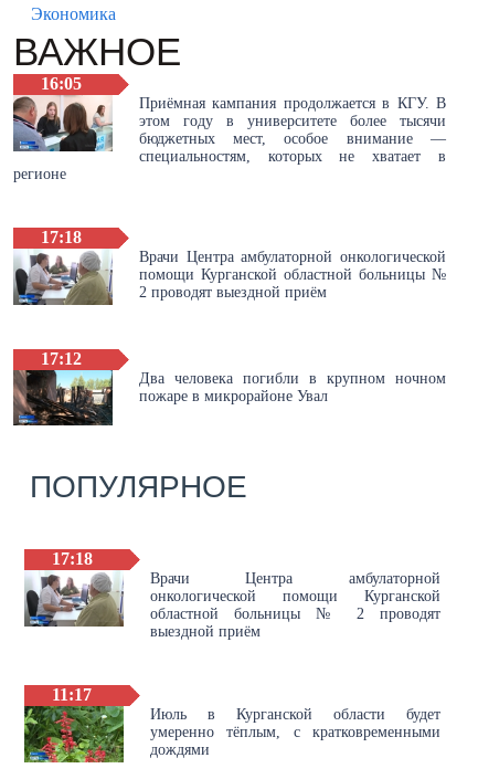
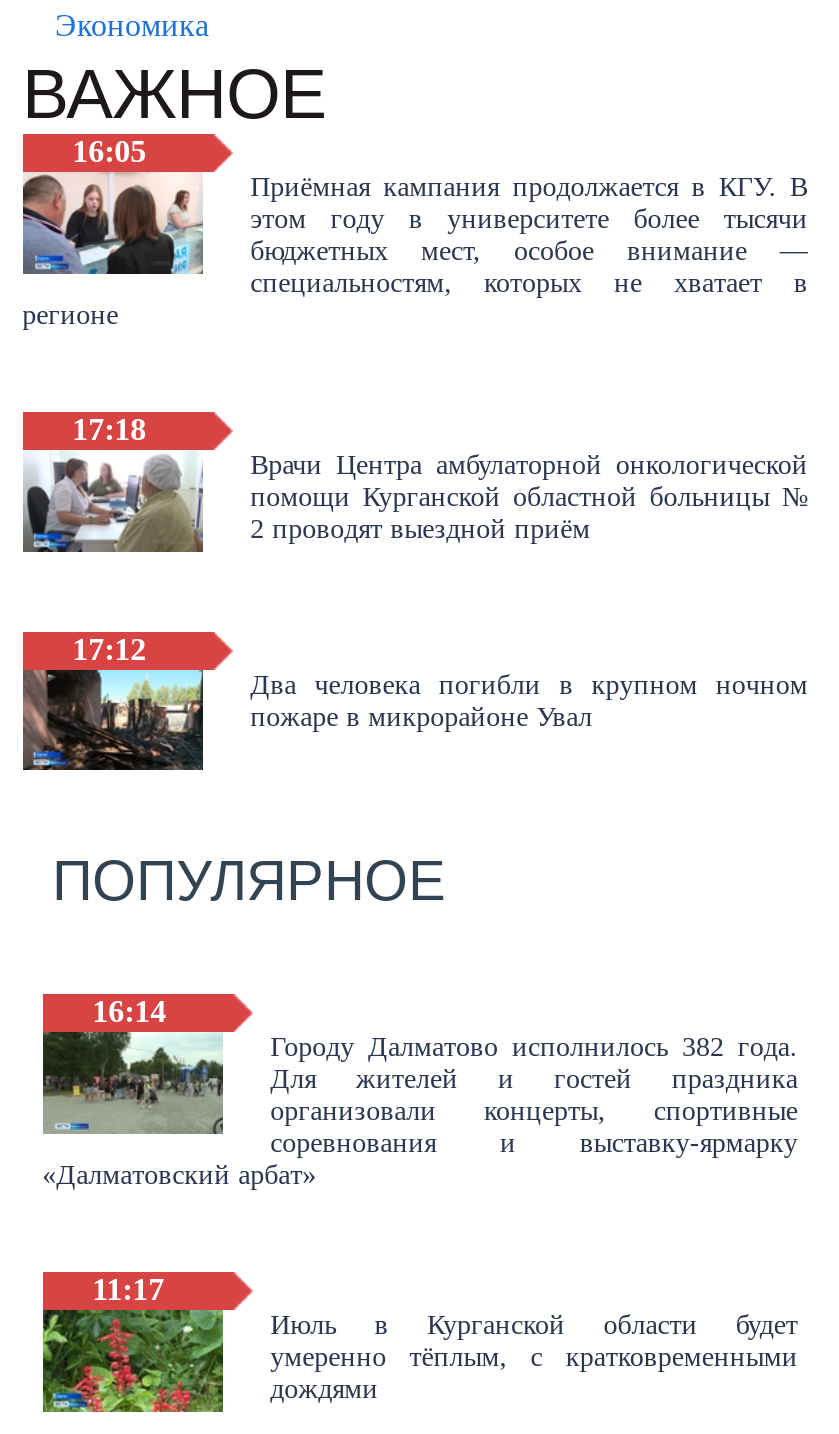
- [image]
- 17:18
- Врачи Центра амбулаторной
- онкологической помощи Курганской
- областной больницы № 2 проводят
- выездной приём
+ [image]
+ 16:14
+ Городу Далматово исполнилось 382 года.
+ Для жителей и гостей праздника
+ организовали концерты, спортивные
+ соревнования и выставку-ярмарку
+ «Далматовский арбат»
